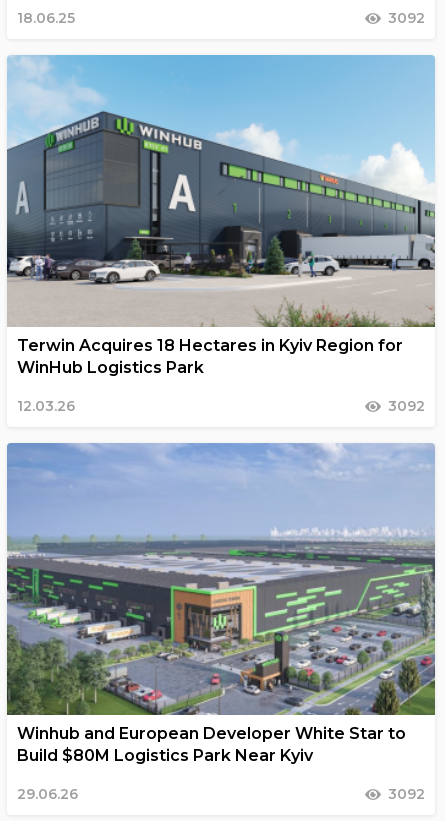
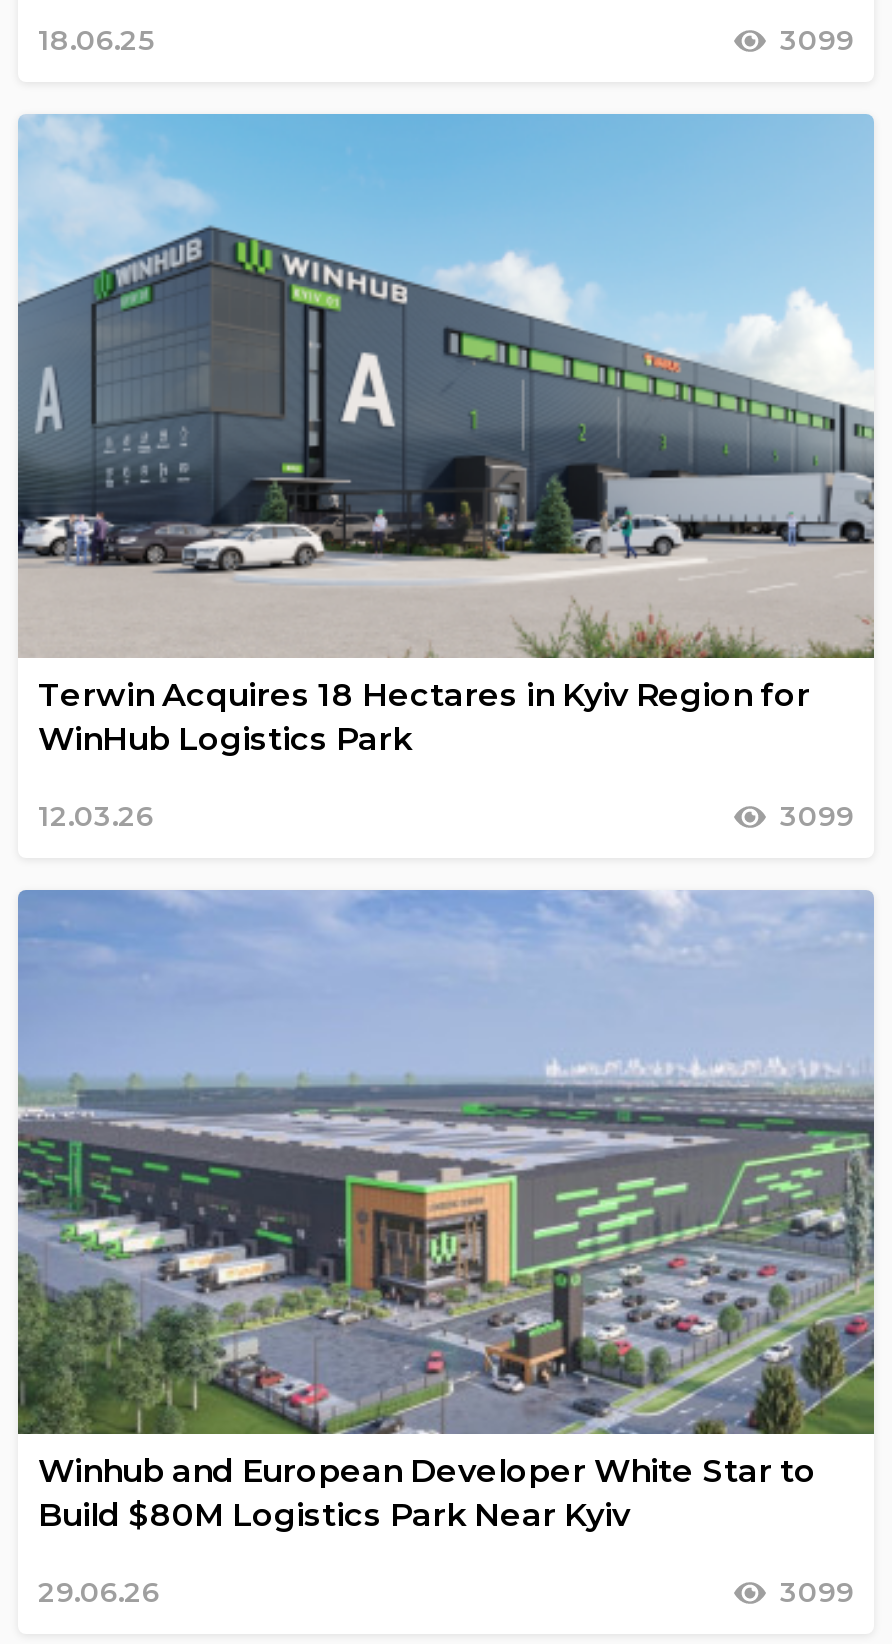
- 3092
+ 3099

- 3092
+ 3099

- 3092
+ 3099
